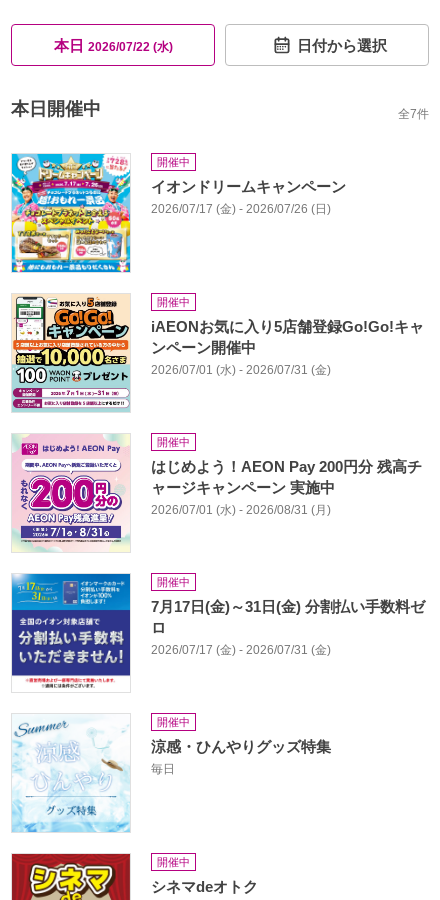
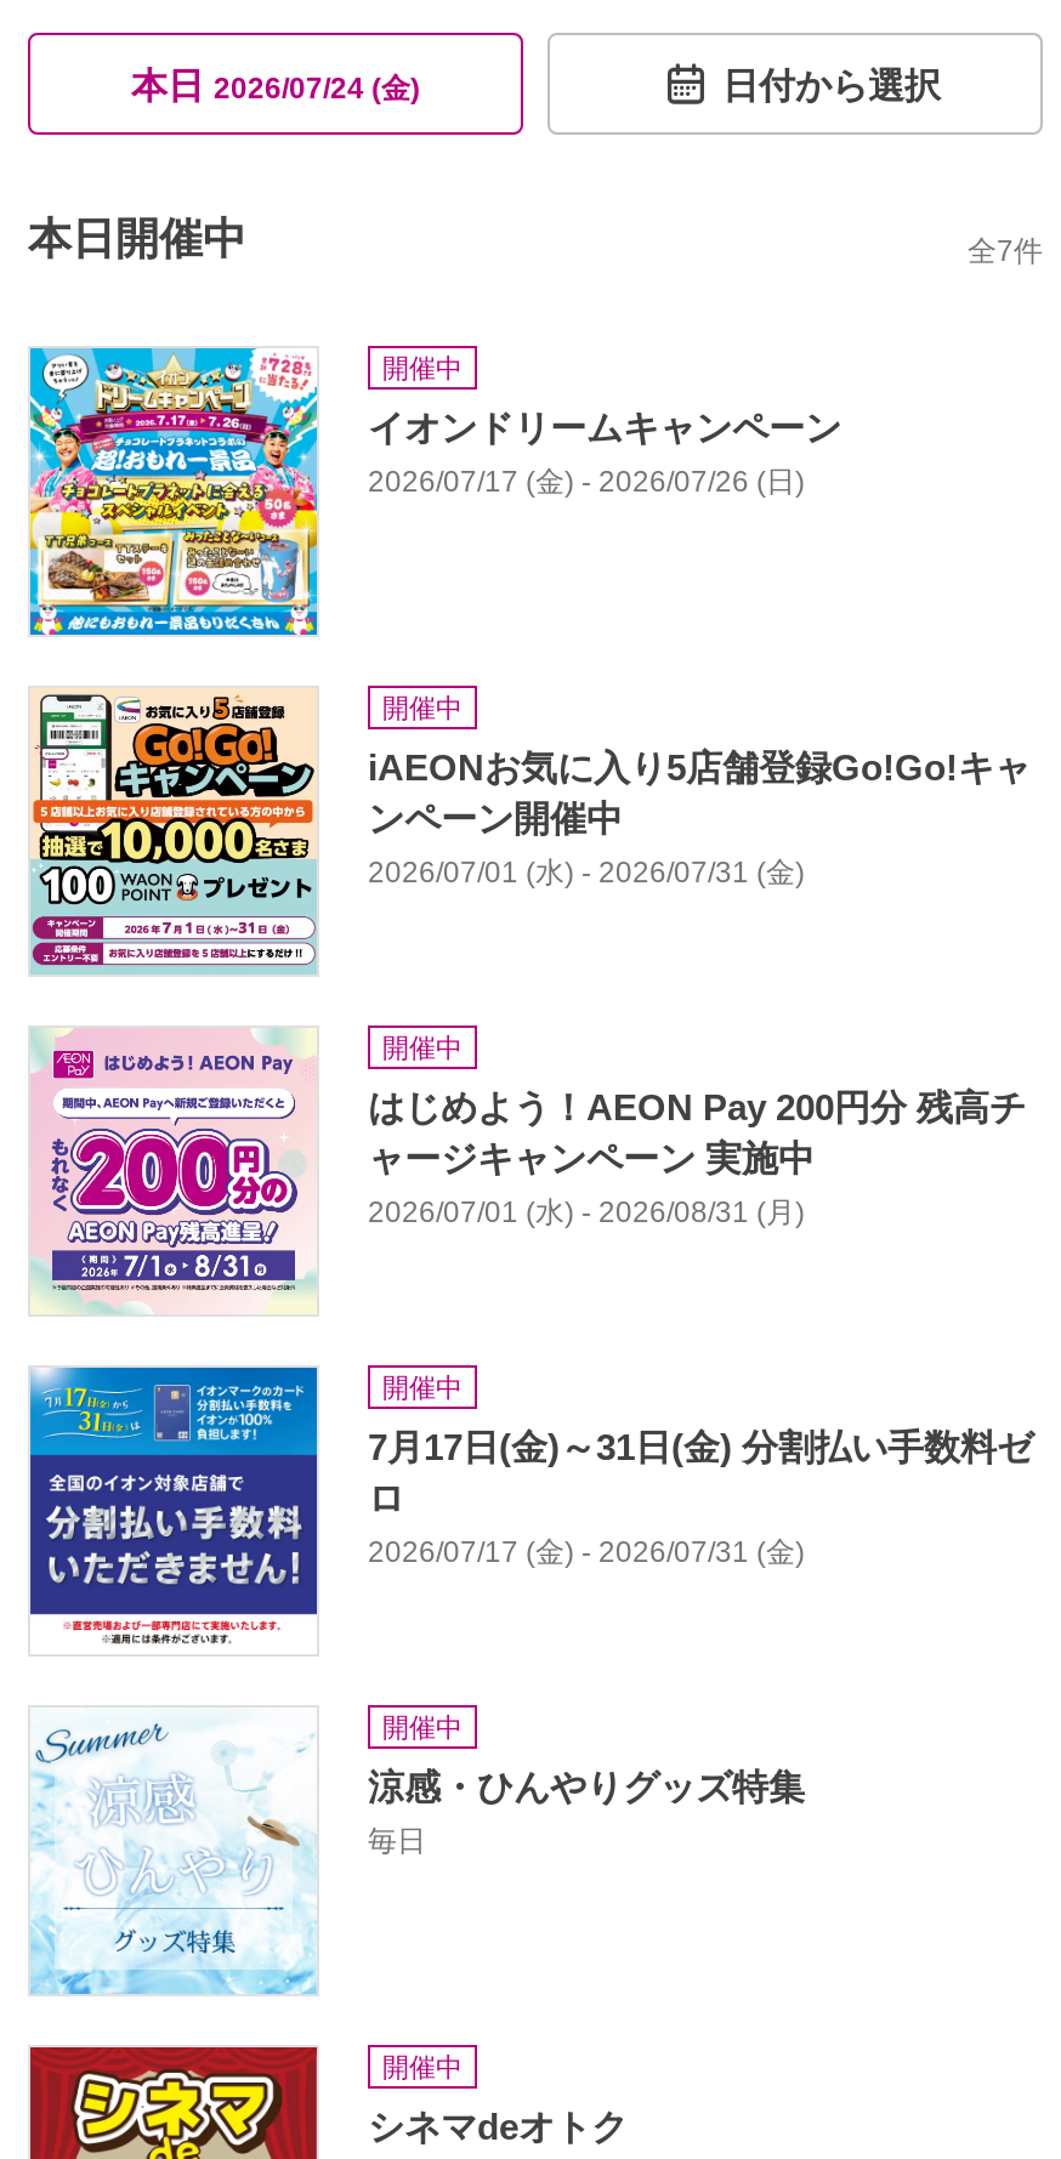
- 本日2026/07/22 (水)
+ 本日2026/07/24 (金)
